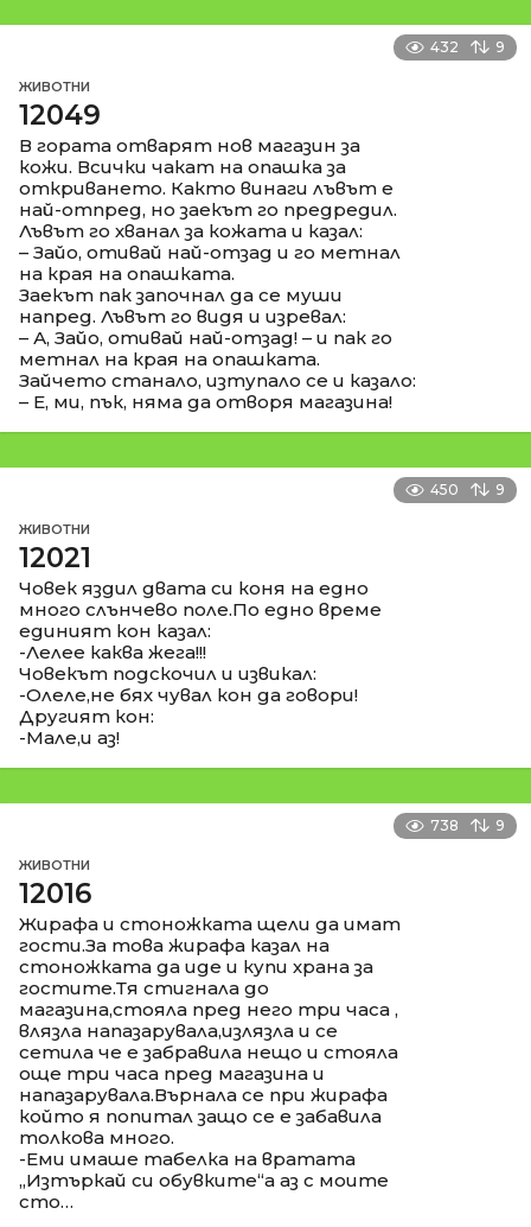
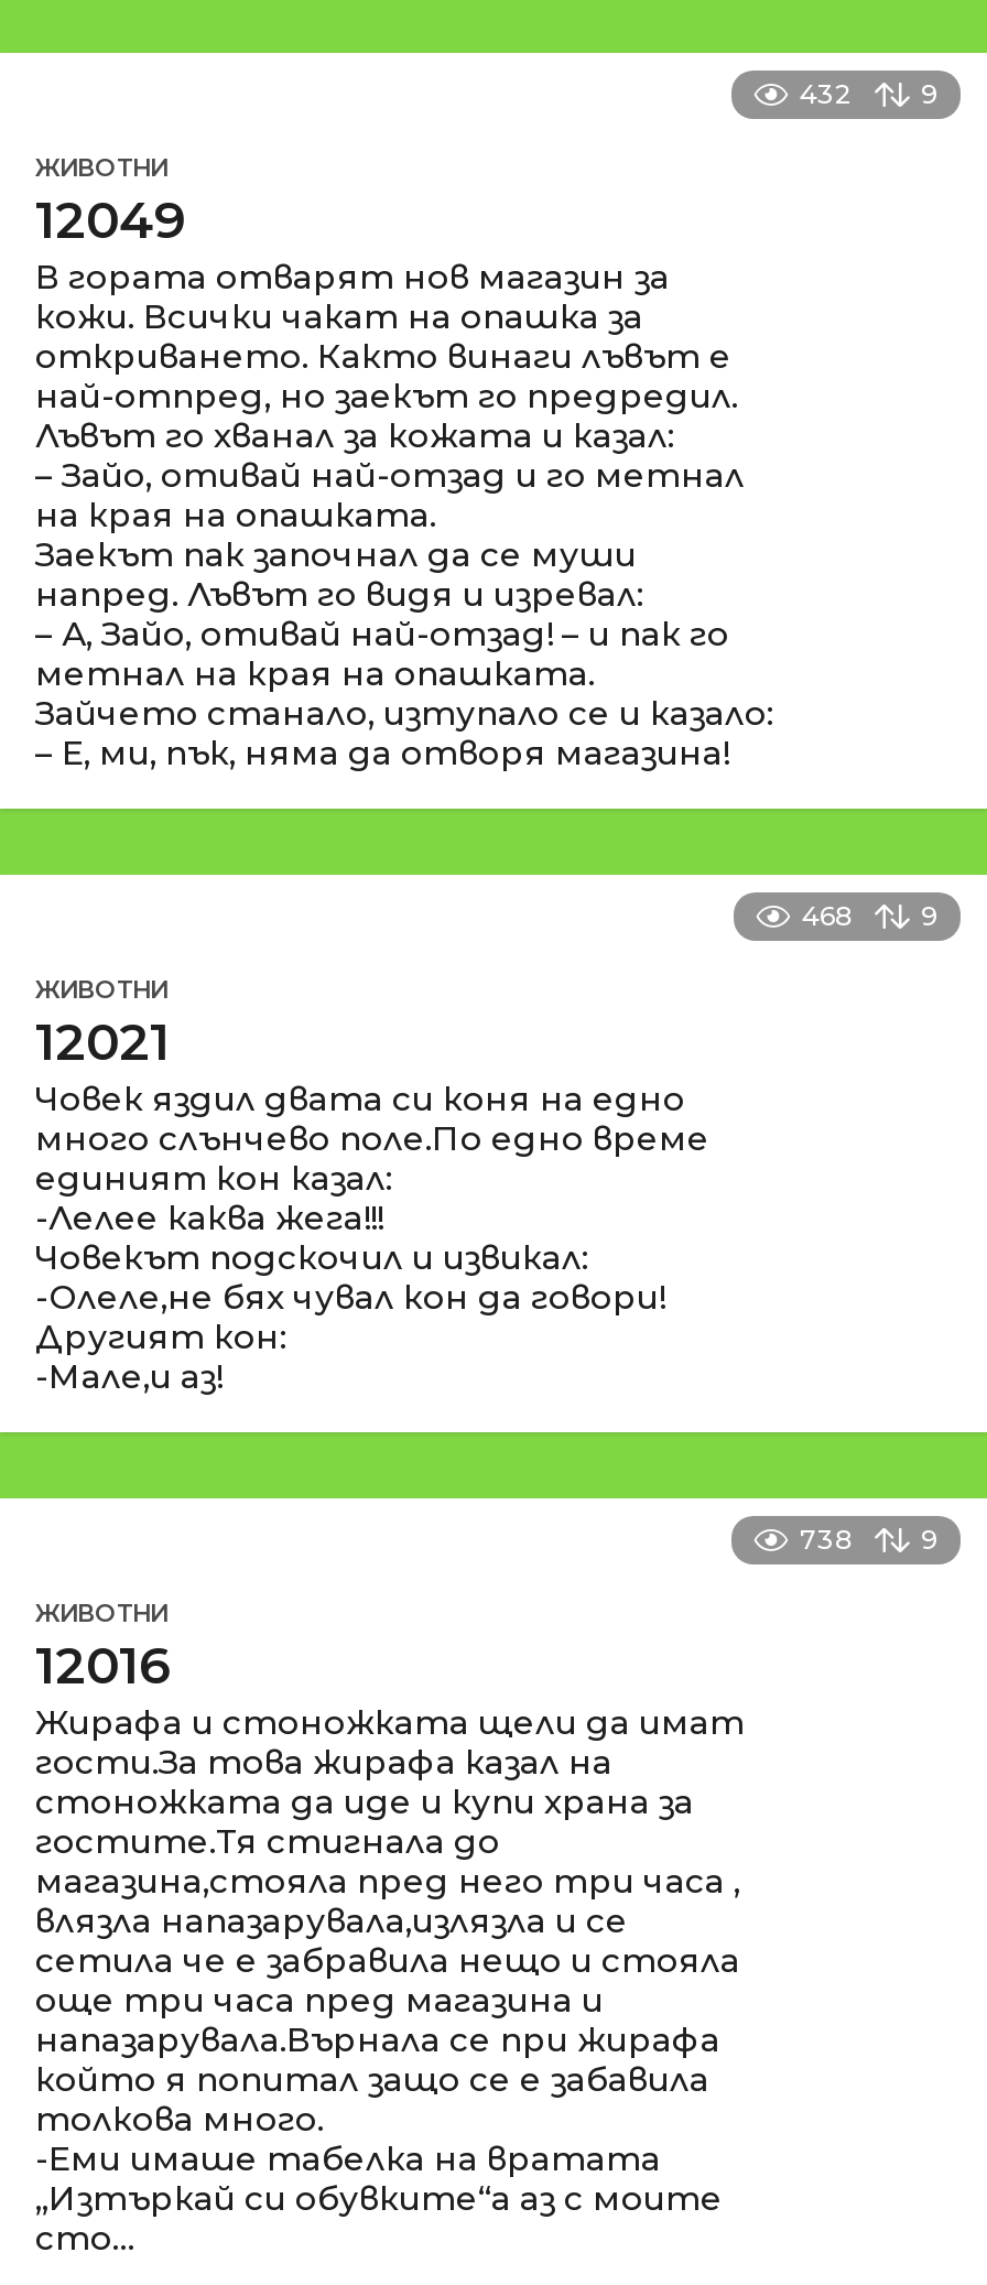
- 450
+ 468
